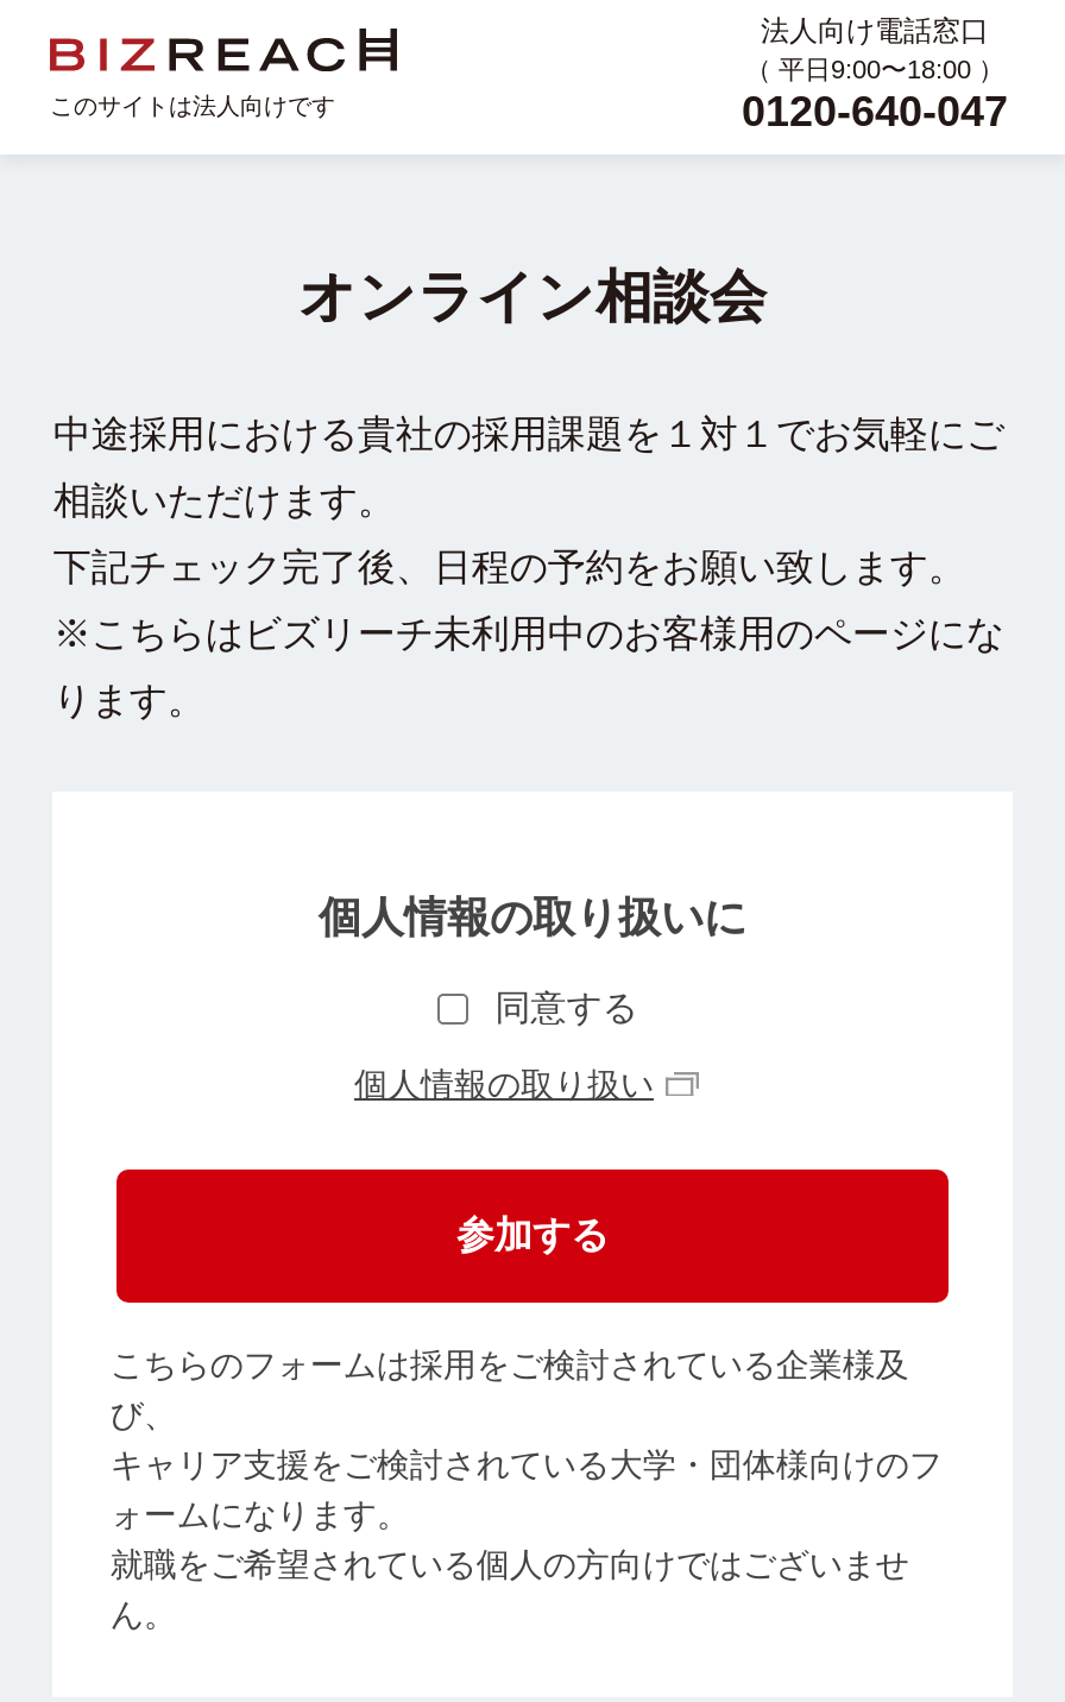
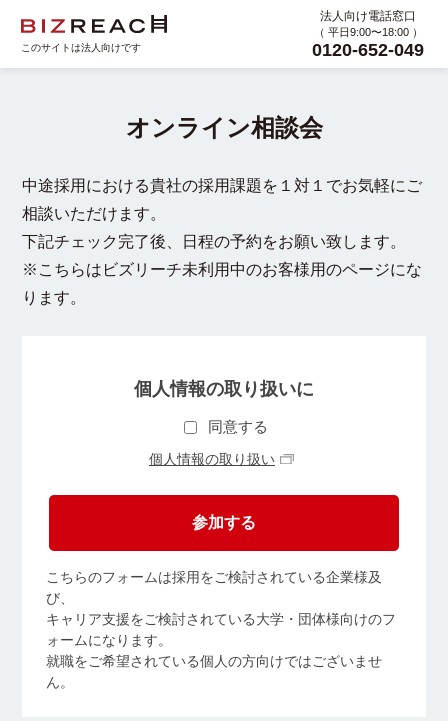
- 0120-640-047
+ 0120-652-049
